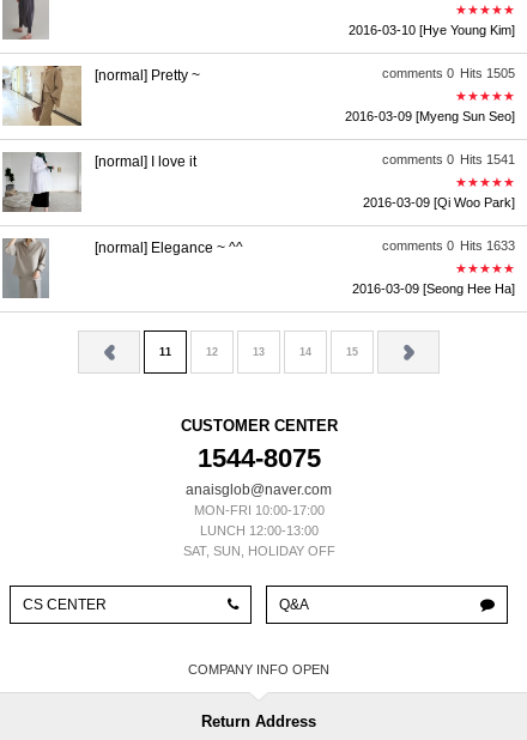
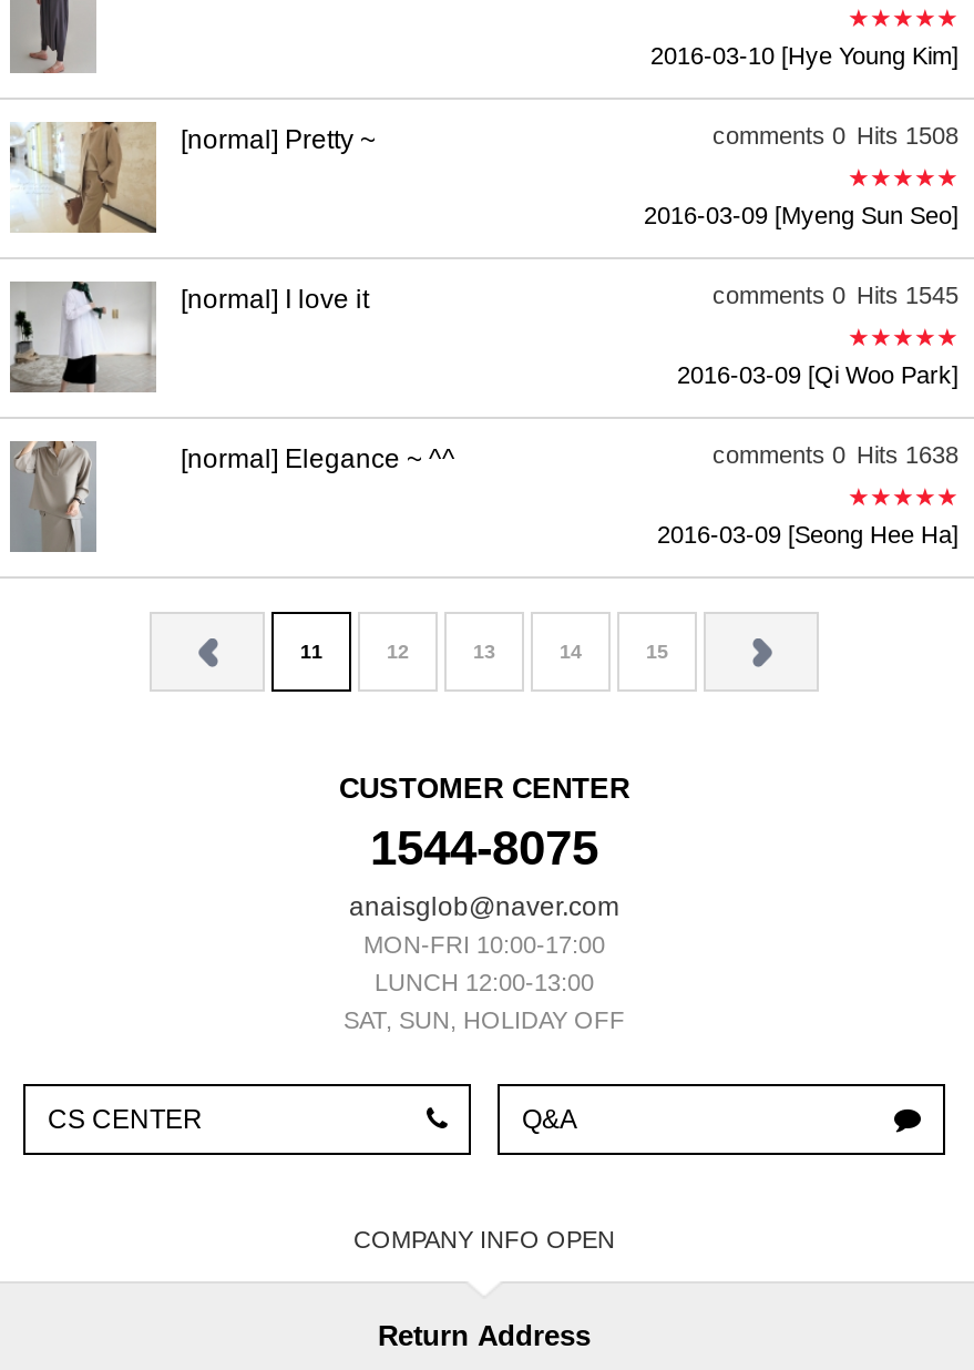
- comments 0 Hits 1505
+ comments 0 Hits 1508

- comments 0 Hits 1541
+ comments 0 Hits 1545

- comments 0 Hits 1633
+ comments 0 Hits 1638
